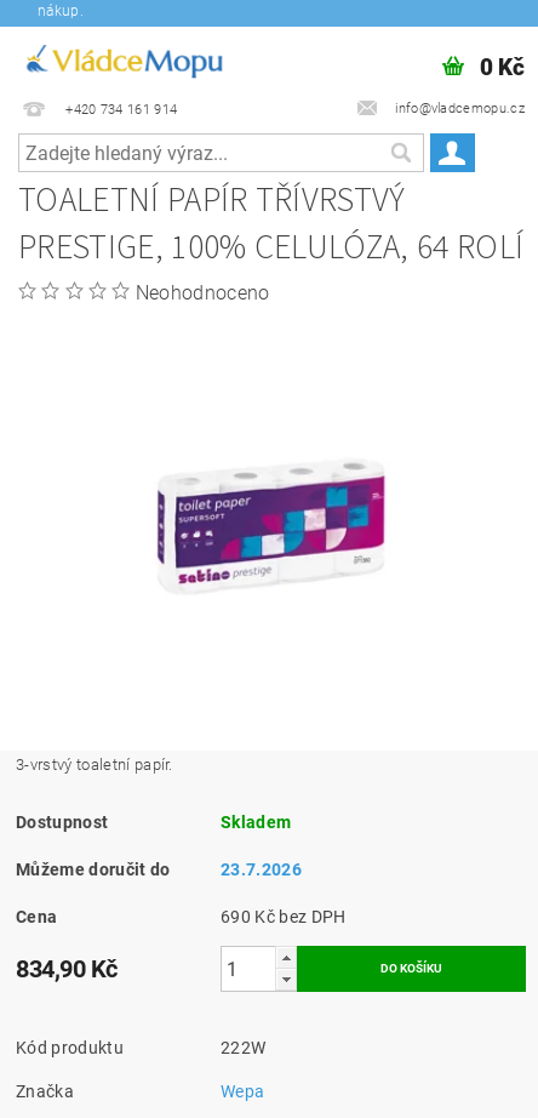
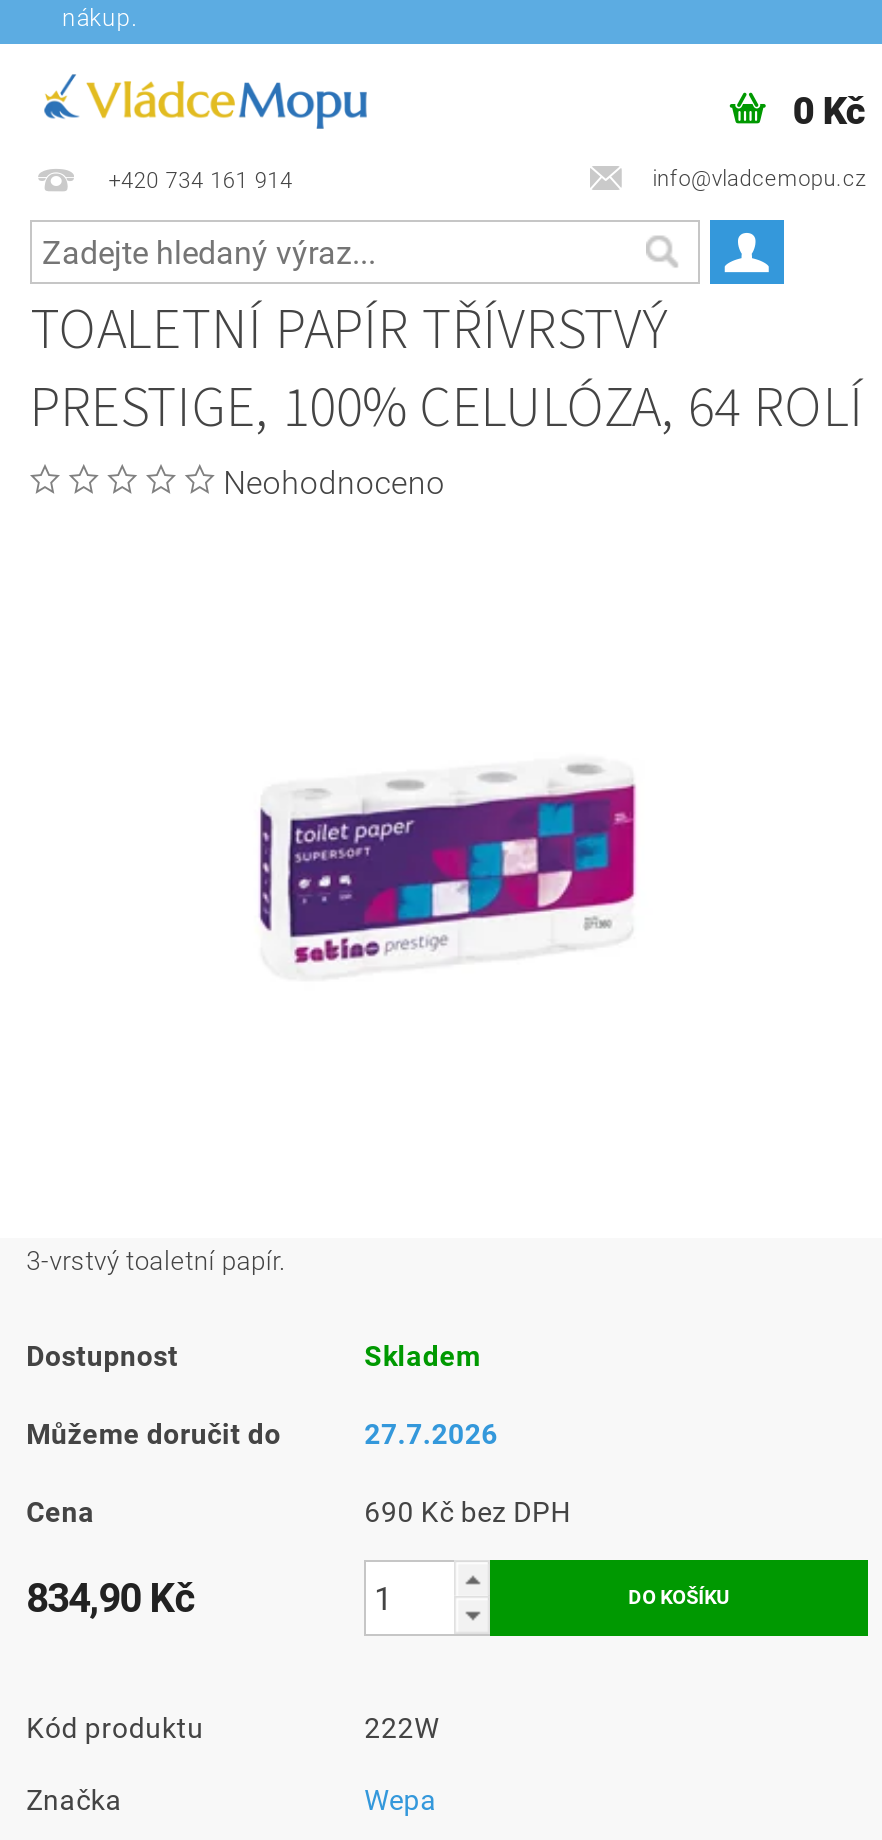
- 23.7.2026
+ 27.7.2026
